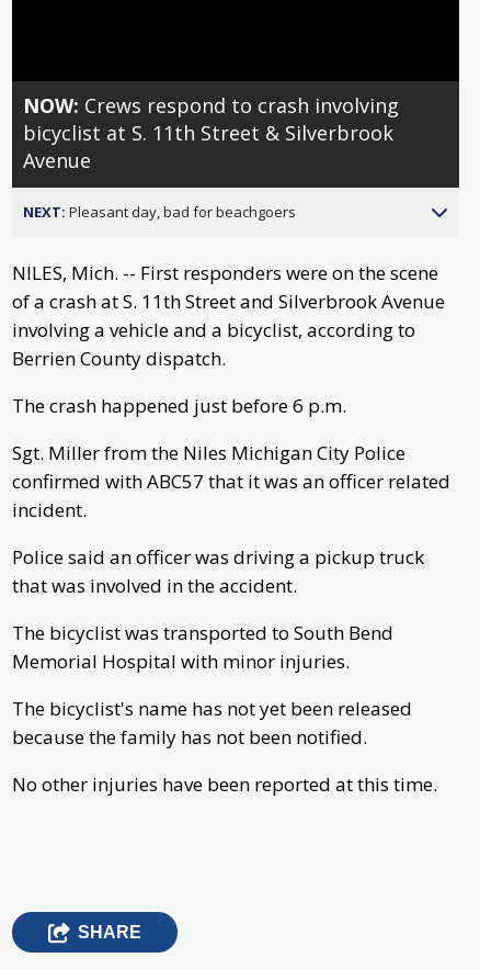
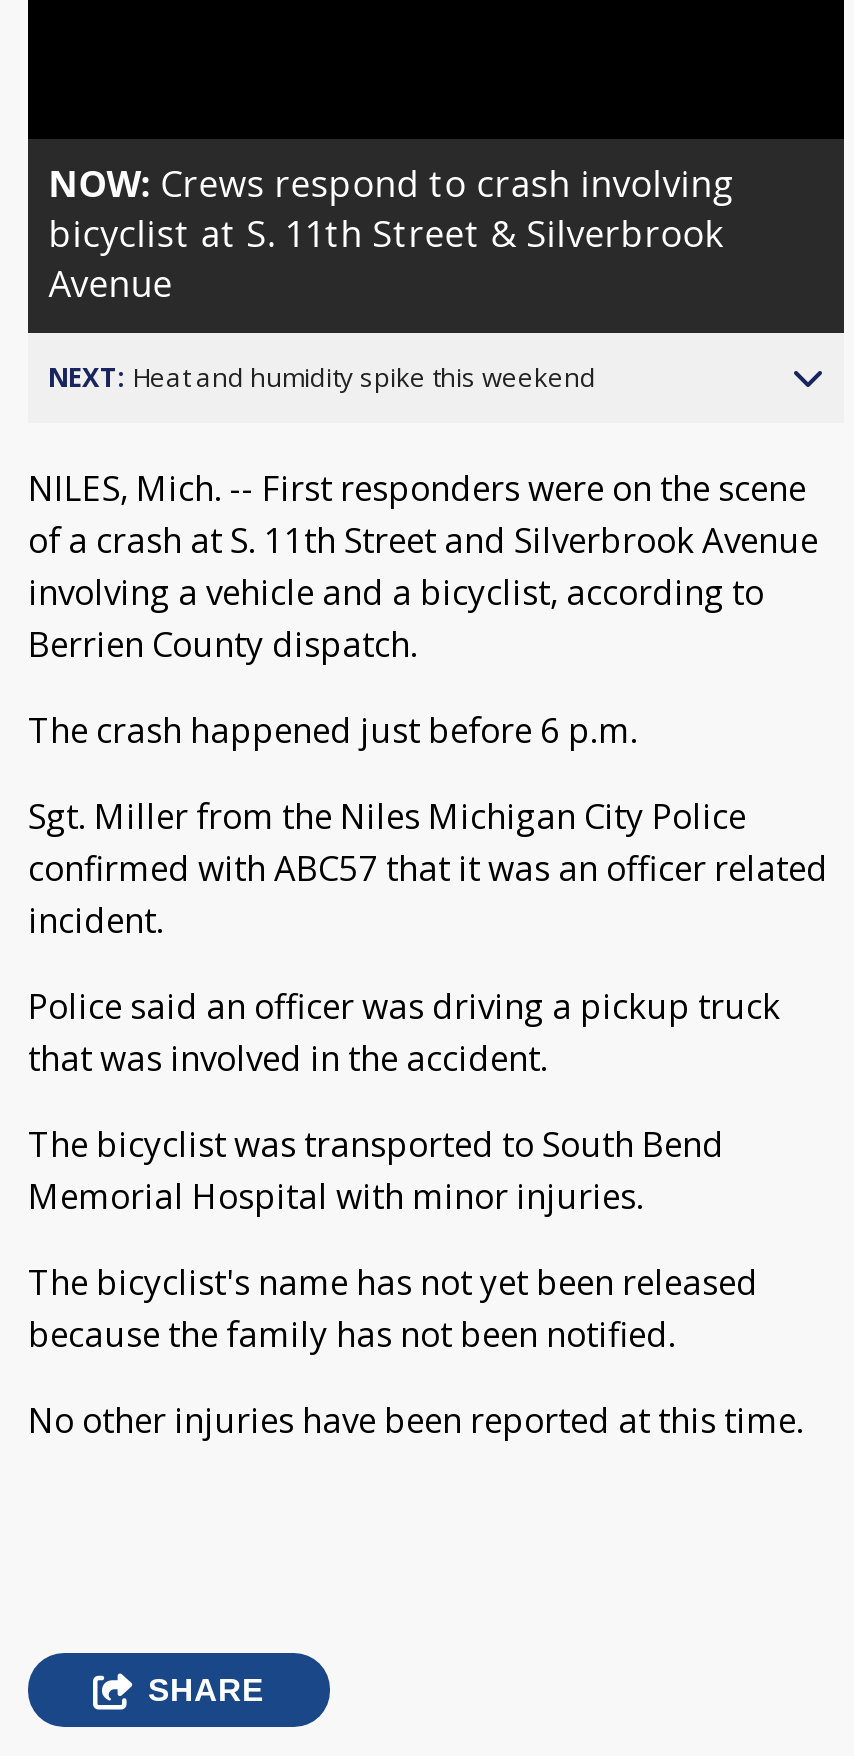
- NEXT: Pleasant day, bad for beachgoers
+ NEXT: Heat and humidity spike this weekend
